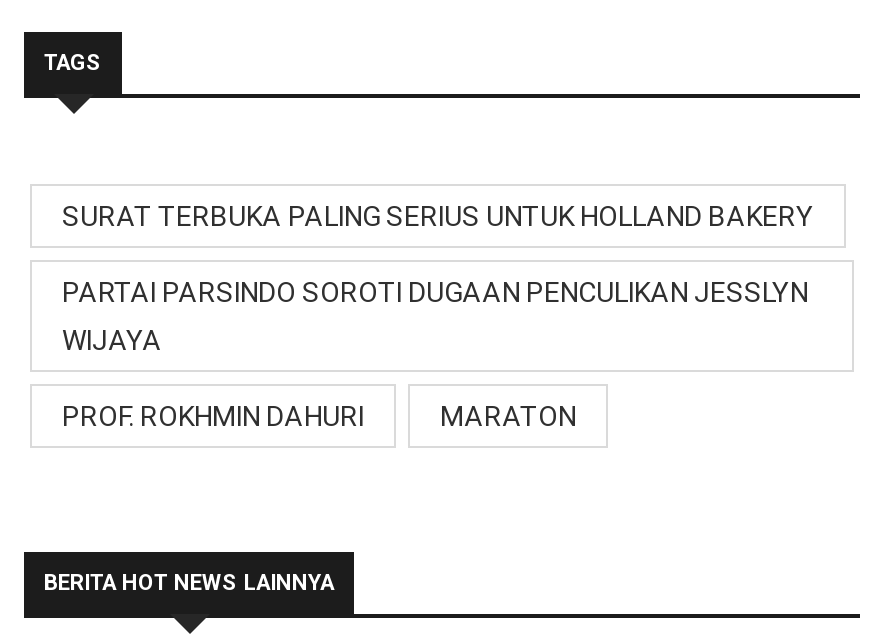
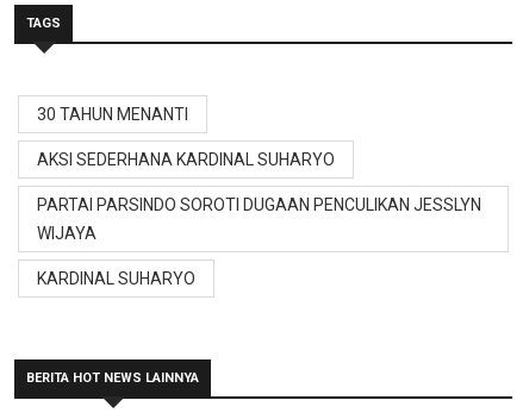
- SURAT TERBUKA PALING SERIUS UNTUK HOLLAND BAKERY
+ 30 TAHUN MENANTI
+ AKSI SEDERHANA KARDINAL SUHARYO

- PROF. ROKHMIN DAHURI
- MARATON
+ KARDINAL SUHARYO
